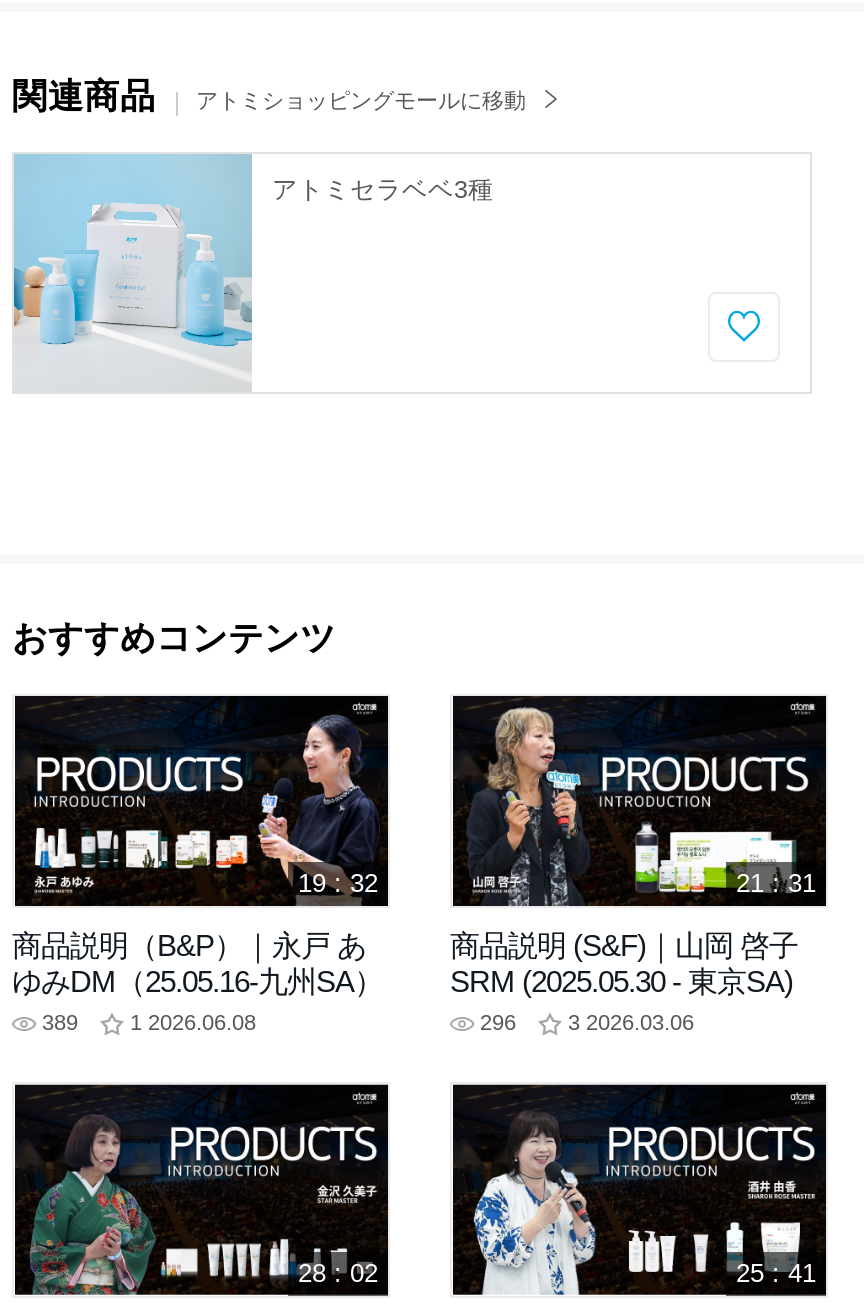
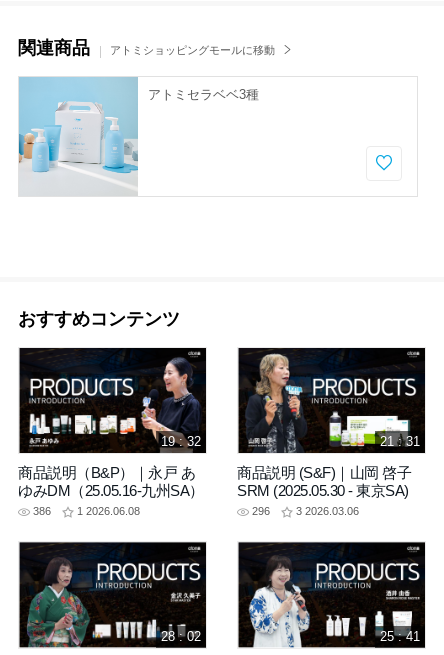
- 389
+ 386
